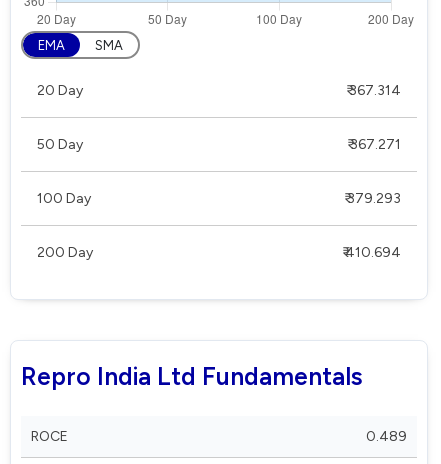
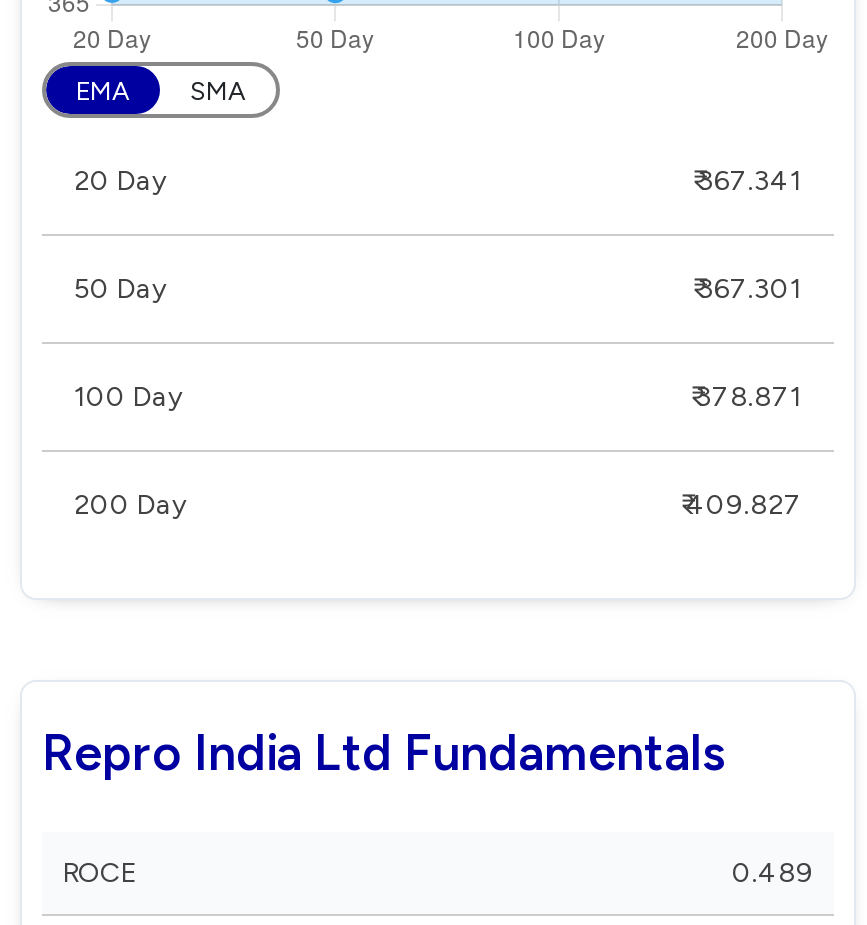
- ₹ 367.314
+ ₹ 367.341

- ₹ 367.271
+ ₹ 367.301

- ₹ 379.293
+ ₹ 378.871

- ₹ 410.694
+ ₹ 409.827
